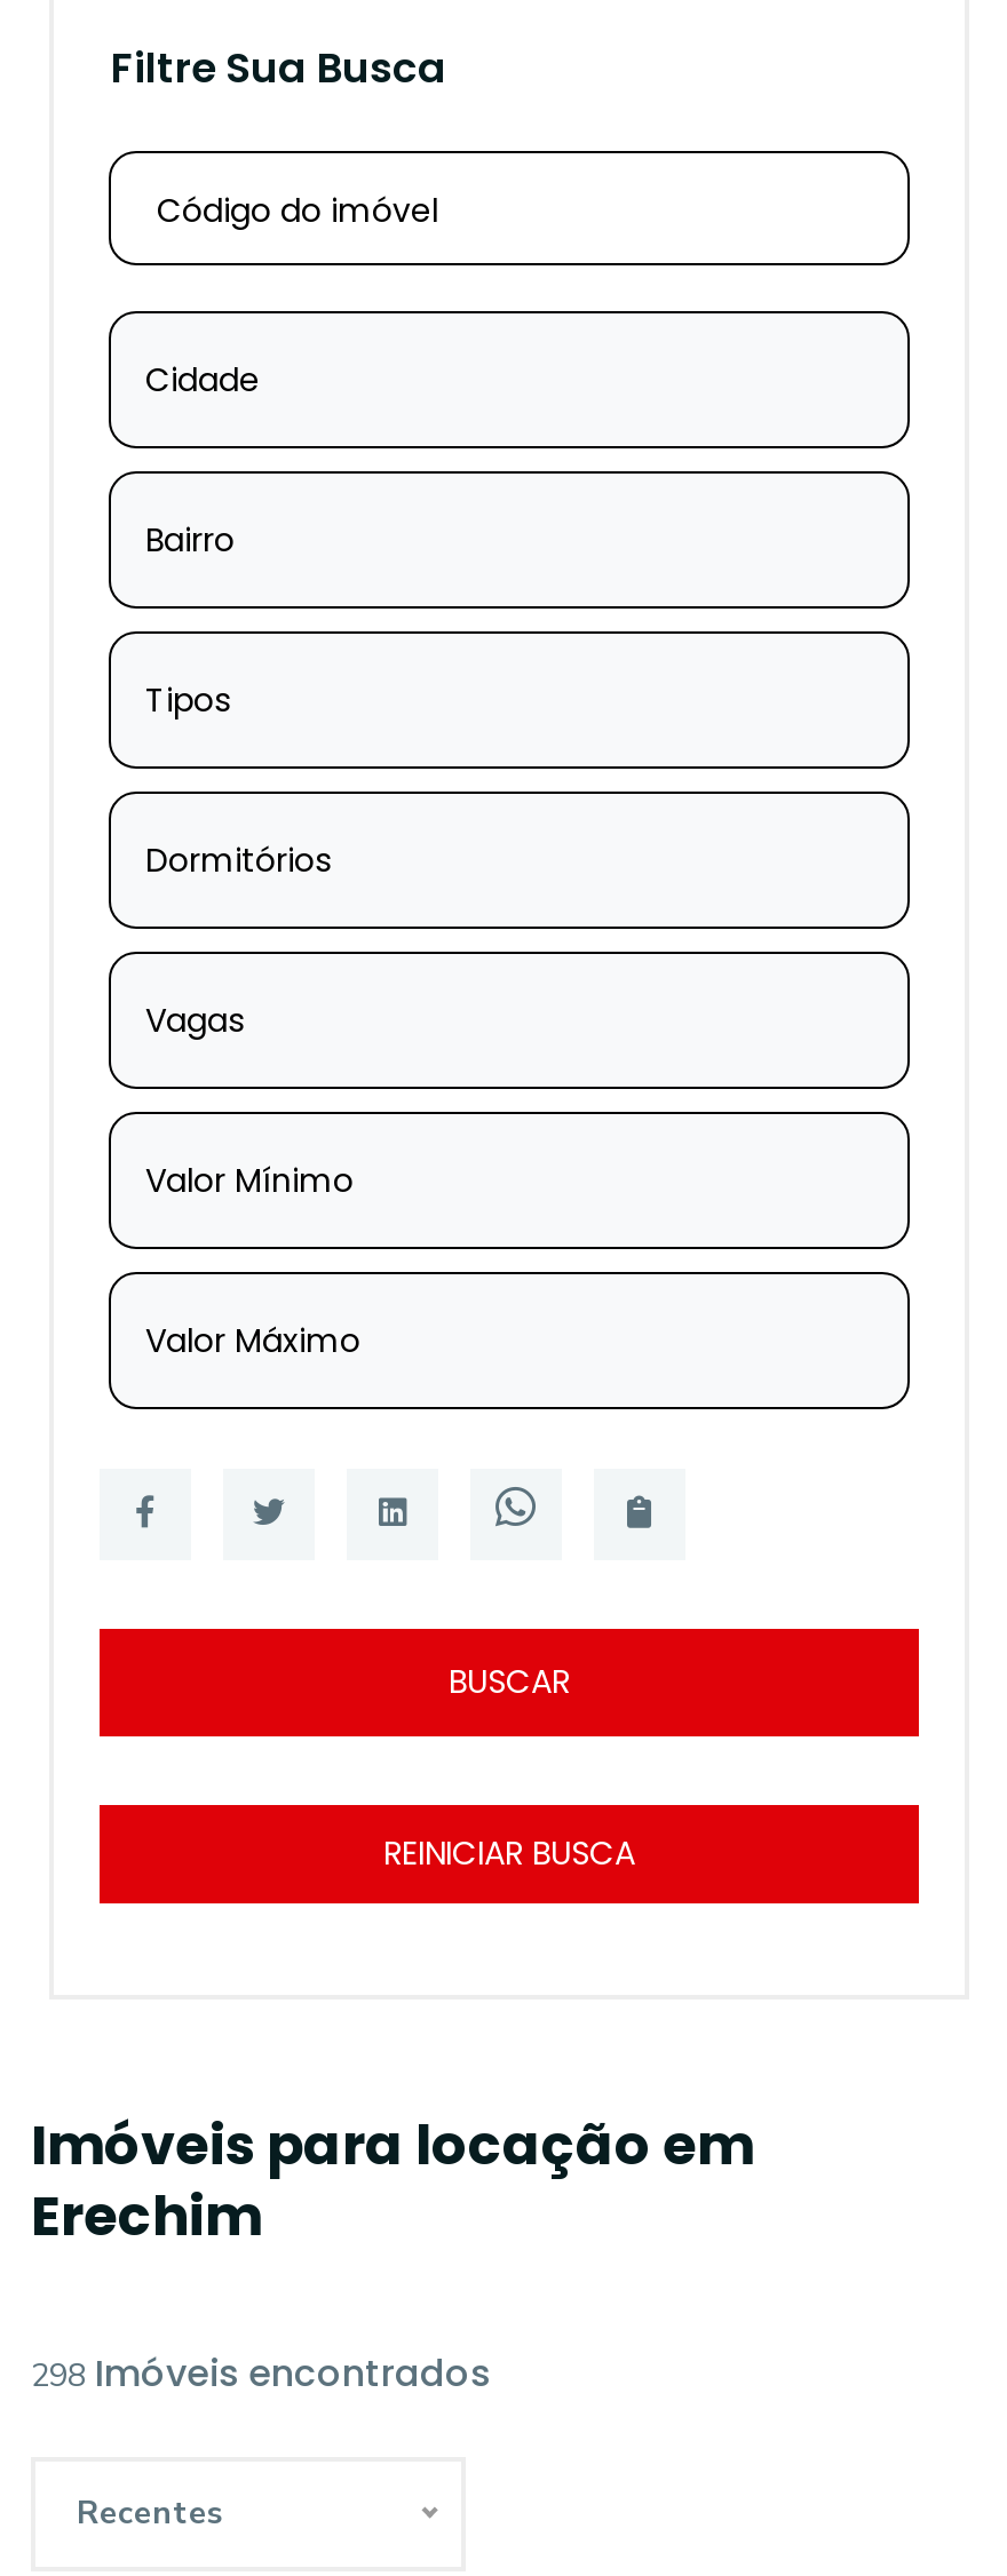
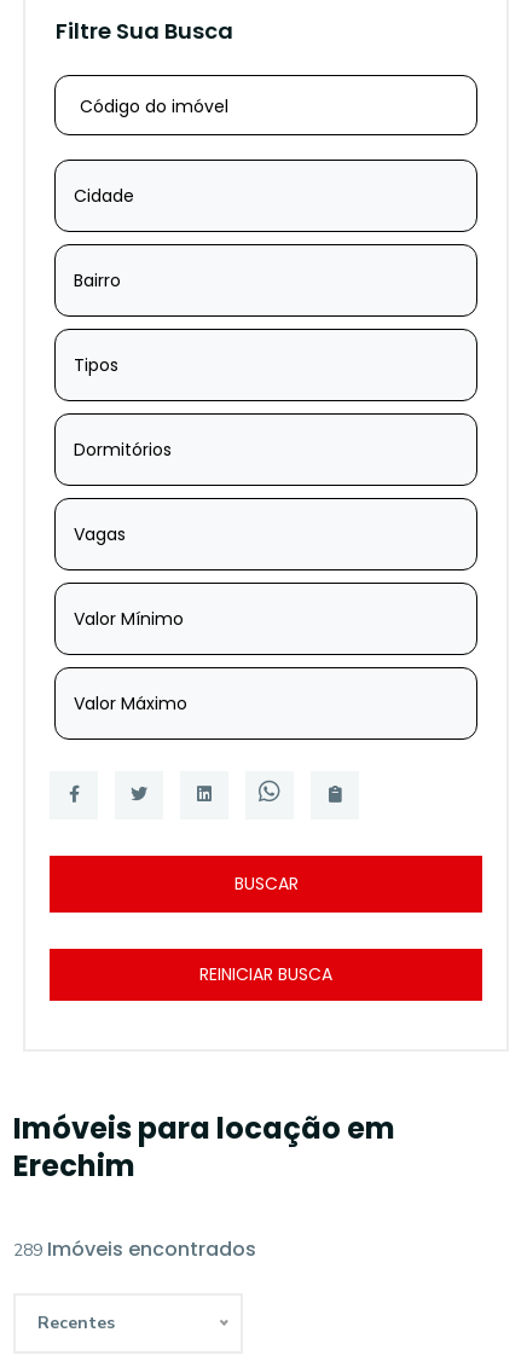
- 298 Imóveis encontrados
+ 289 Imóveis encontrados
